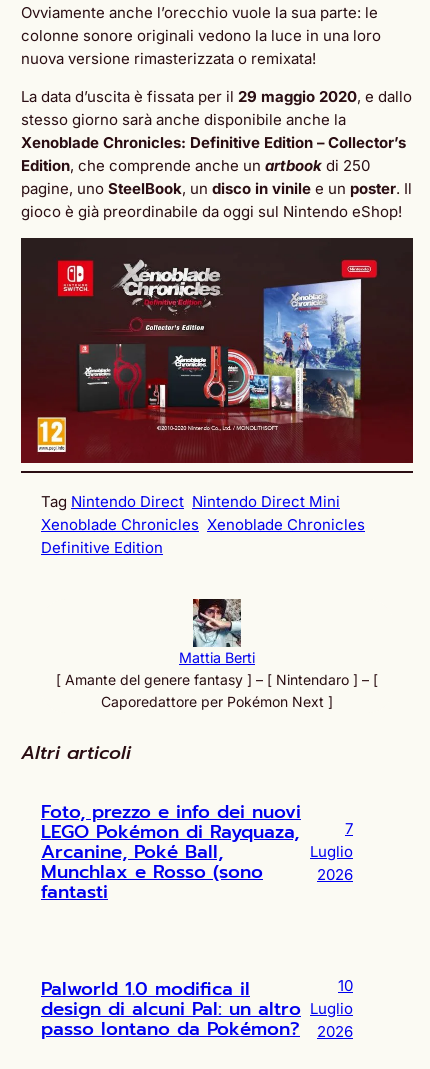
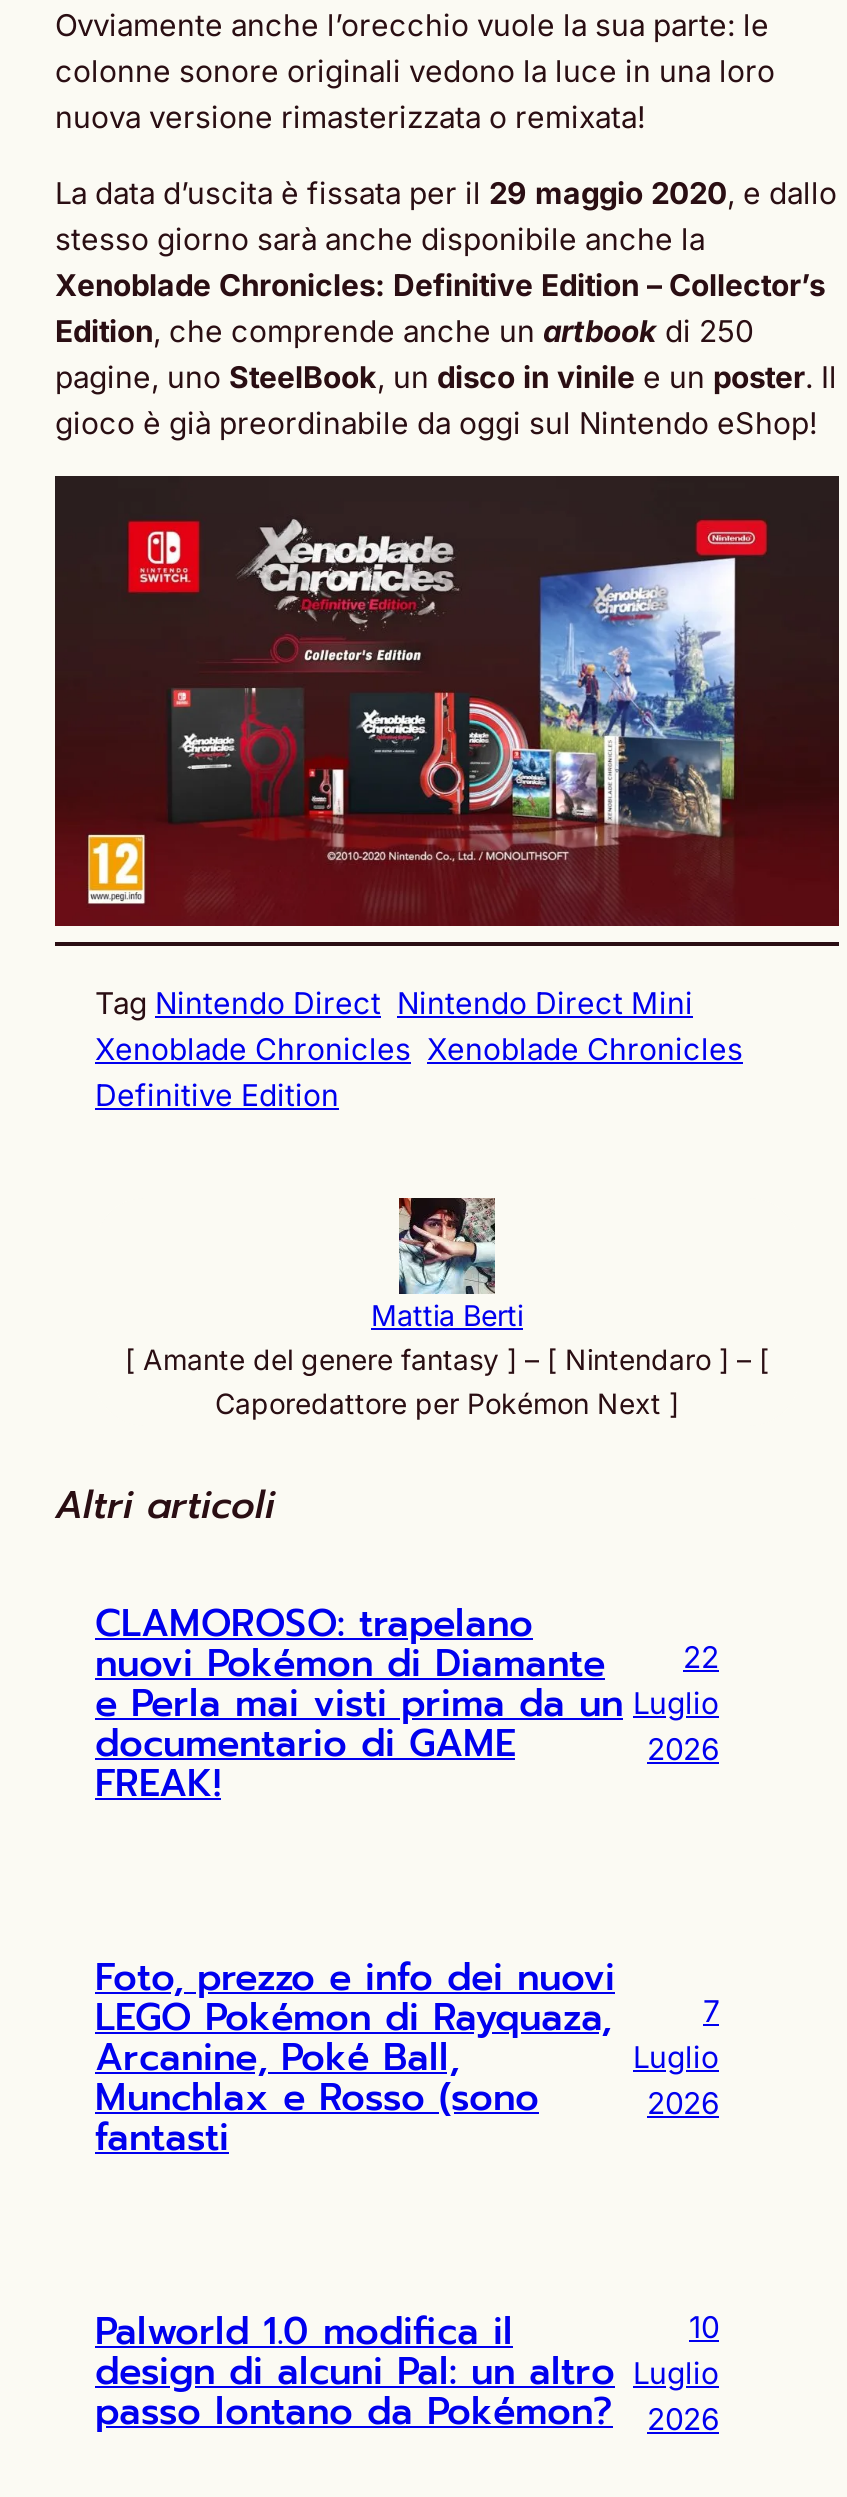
+ CLAMOROSO: trapelano
+ nuovi Pokémon di Diamante
+ e Perla mai visti prima da un
+ documentario di GAME
+ FREAK!

+ 22
+ Luglio
+ 2026
